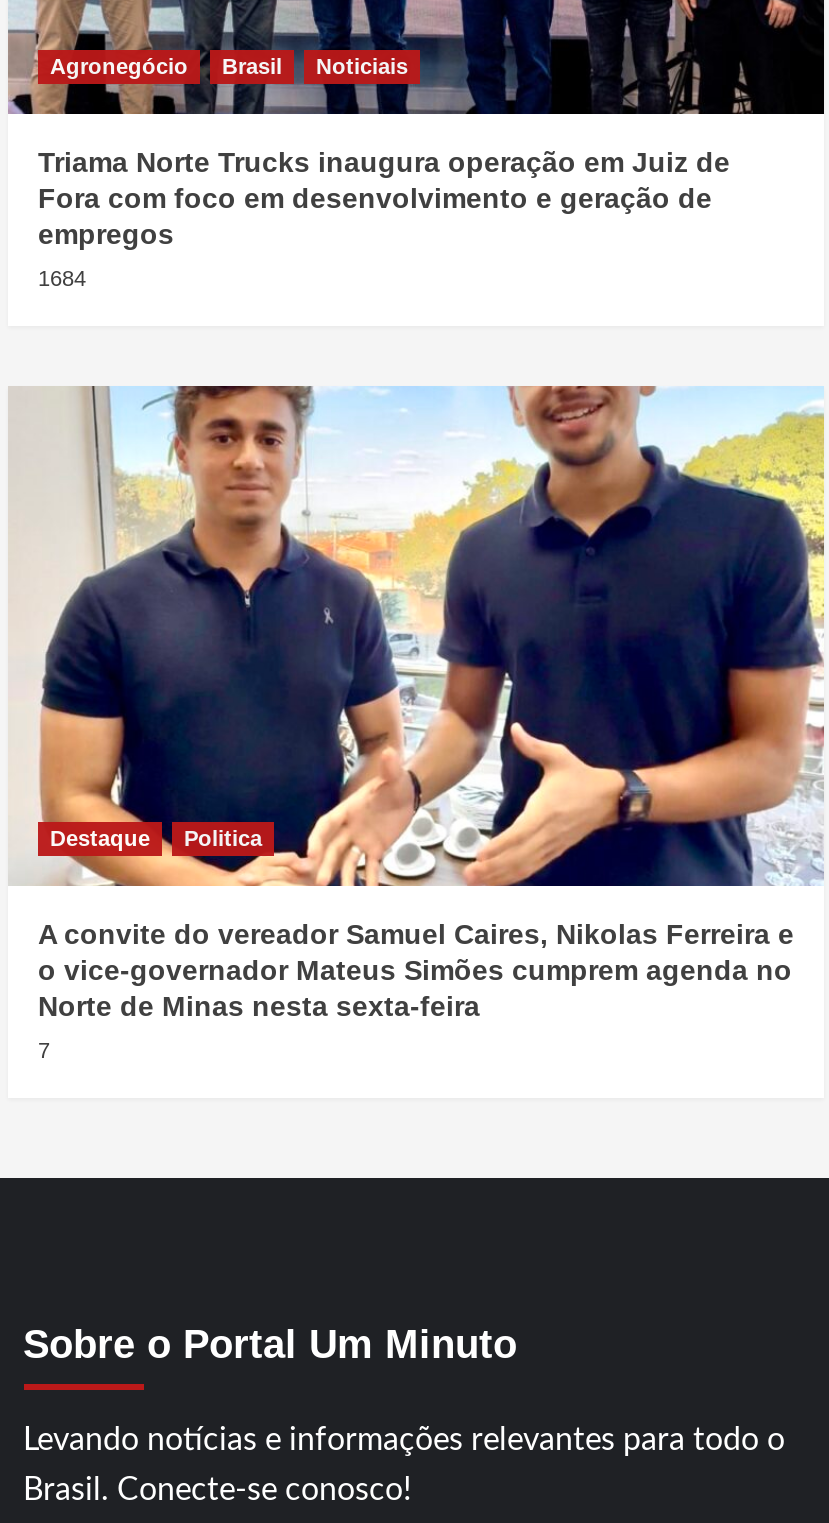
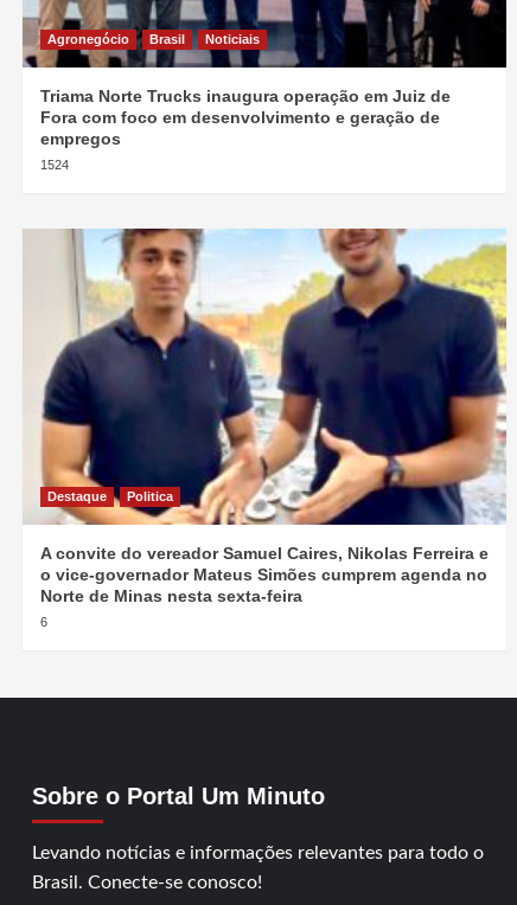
- 1684
+ 1524

- 7
+ 6
